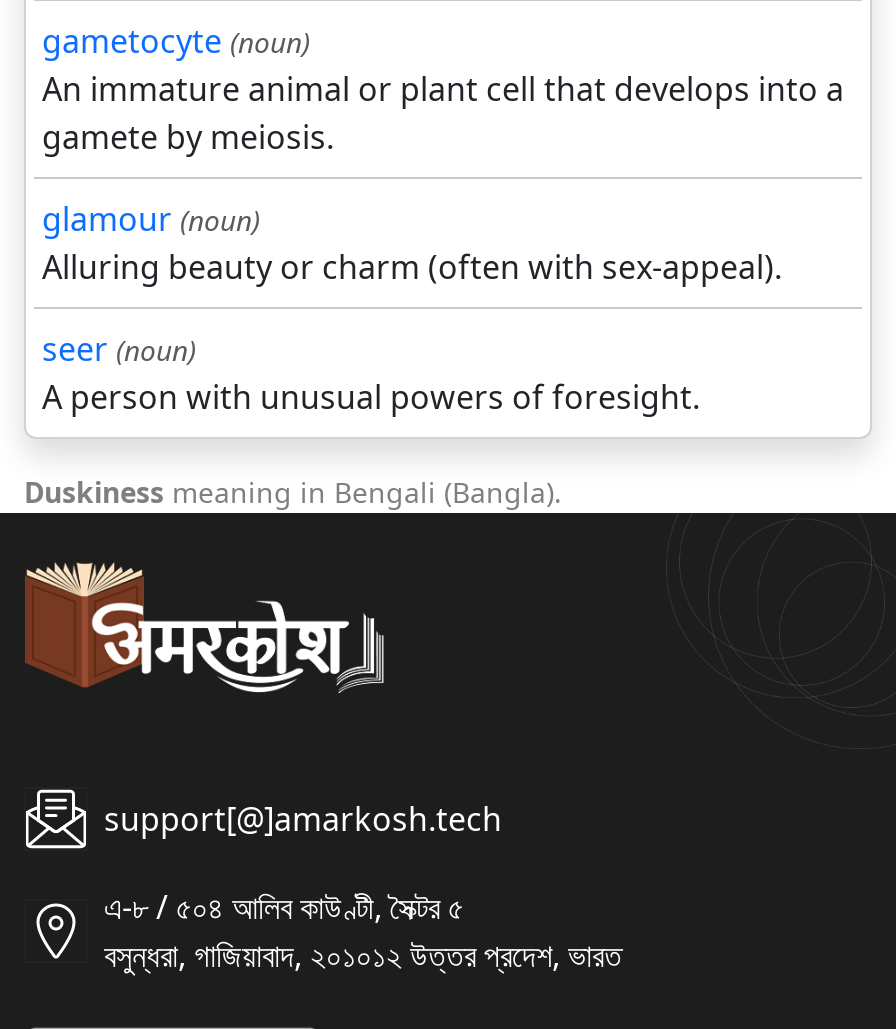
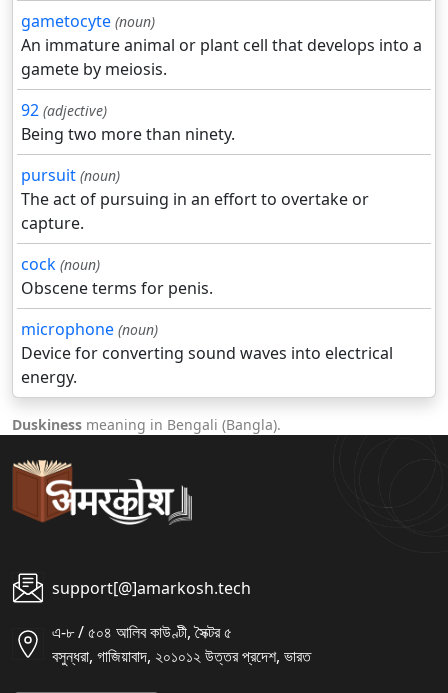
- glamour (noun)
- Alluring beauty or charm (often with sex-appeal).
- seer (noun)
- A person with unusual powers of foresight.
+ 92 (adjective)
+ Being two more than ninety.
+ pursuit (noun)
+ The act of pursuing in an effort to overtake or
+ capture.
+ cock (noun)
+ Obscene terms for penis.
+ microphone (noun)
+ Device for converting sound waves into electrical
+ energy.
